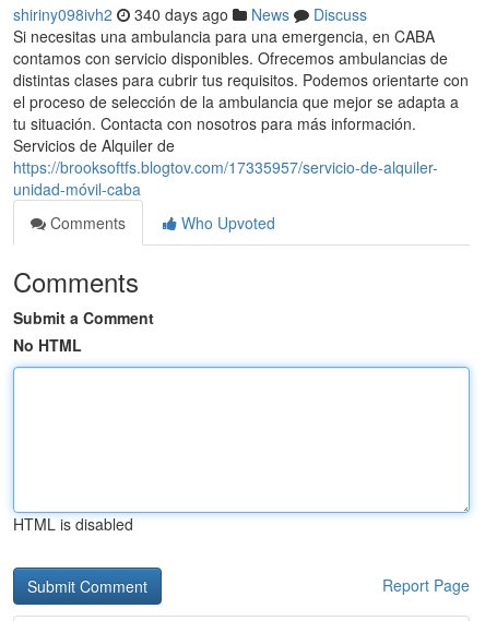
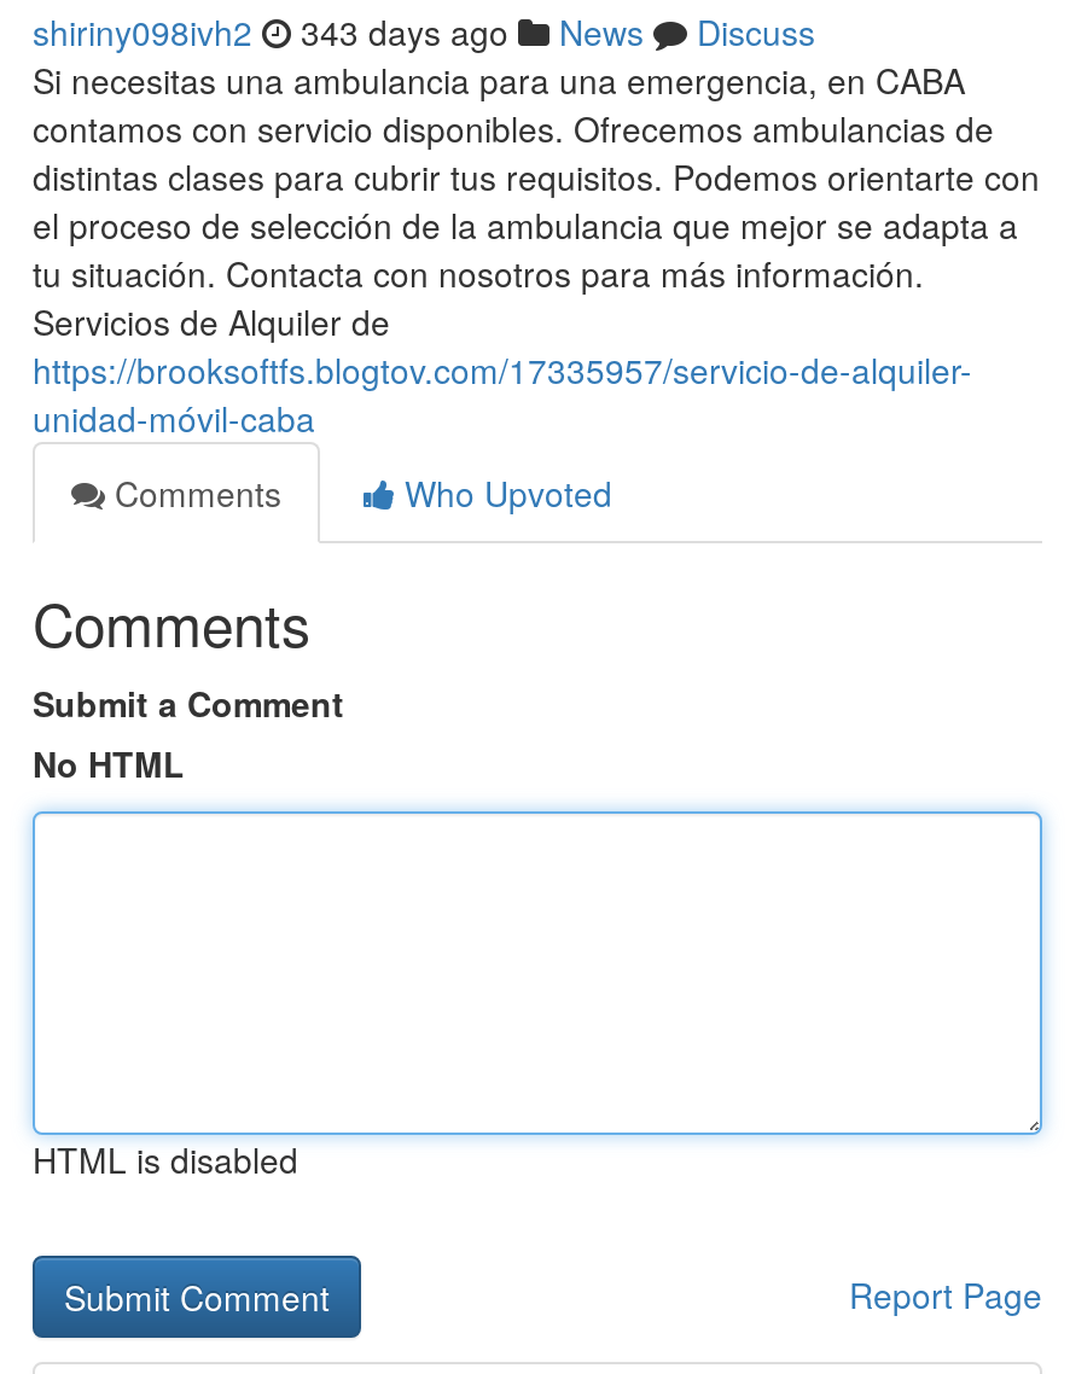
- shiriny098ivh2 340 days ago News Discuss
+ shiriny098ivh2 343 days ago News Discuss
